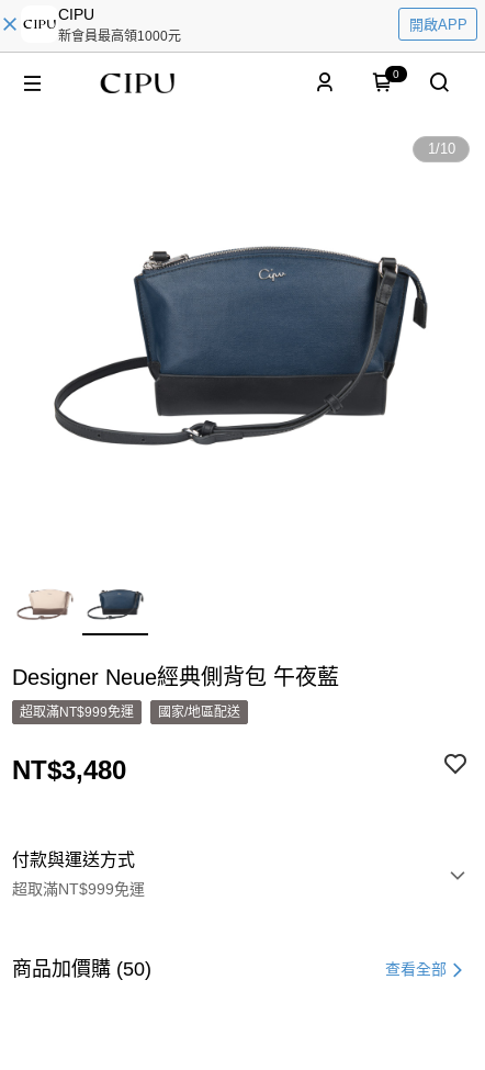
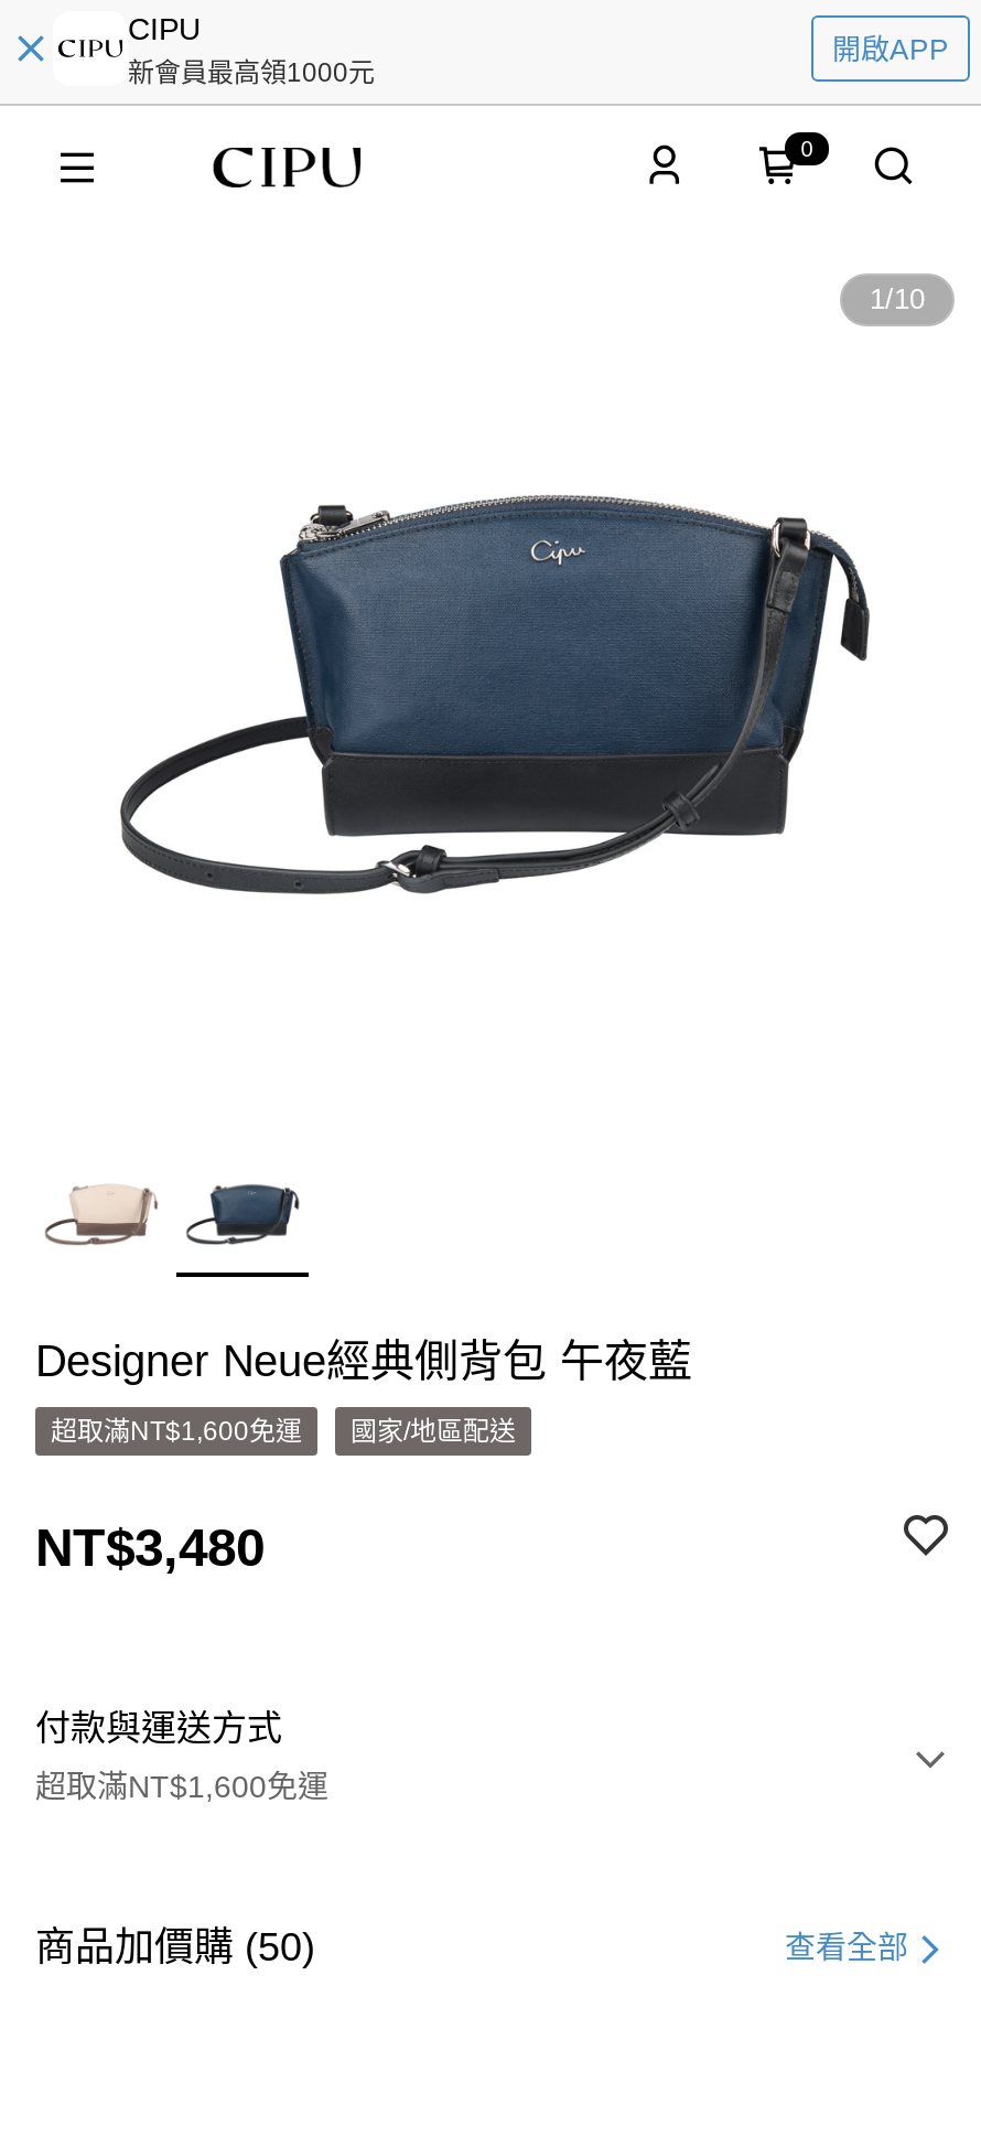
- 超取滿NT$999免運
+ 超取滿NT$1,600免運

- 超取滿NT$999免運
+ 超取滿NT$1,600免運
